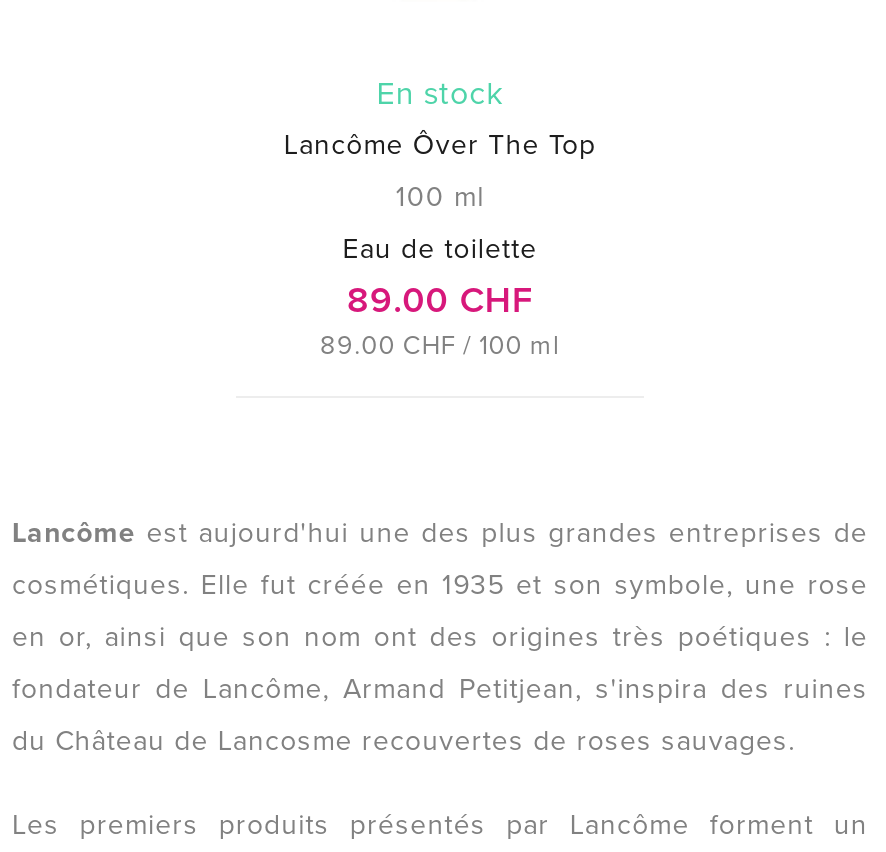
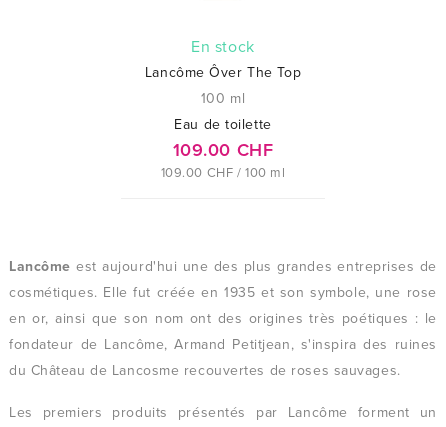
- 89.00 CHF
+ 109.00 CHF

- 89.00 CHF / 100 ml
+ 109.00 CHF / 100 ml
